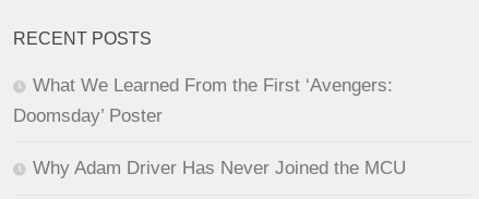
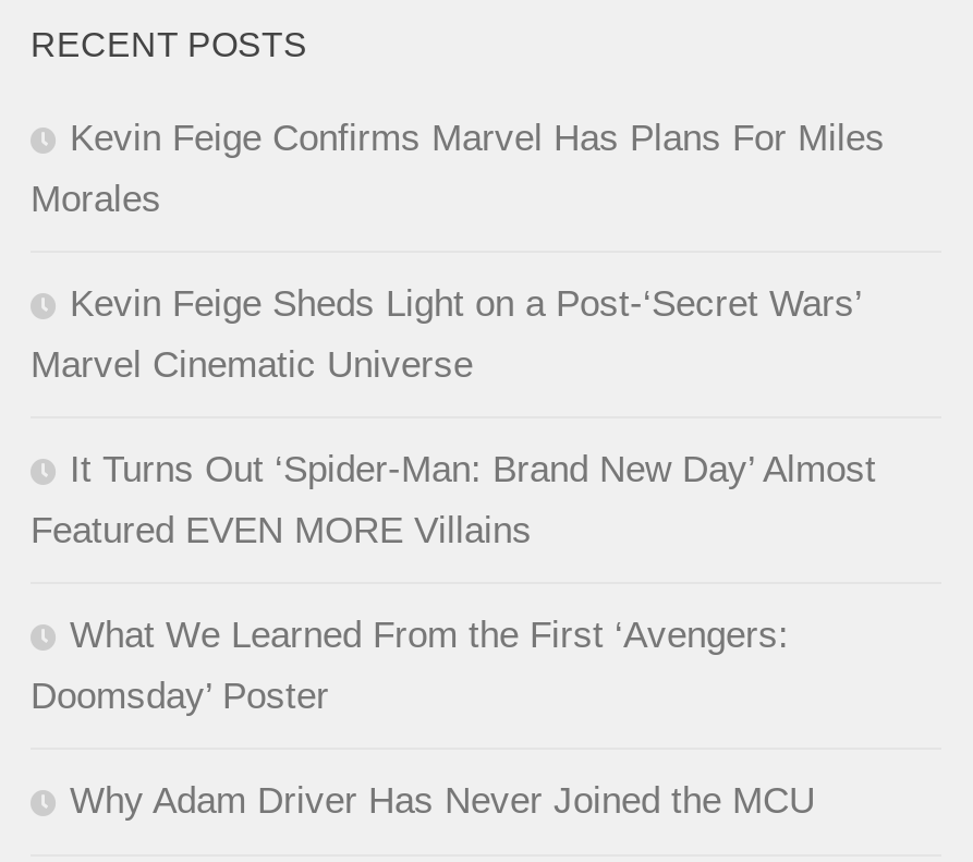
+ Kevin Feige Confirms Marvel Has Plans For Miles
+ Morales
+ Kevin Feige Sheds Light on a Post-‘Secret Wars’
+ Marvel Cinematic Universe
+ It Turns Out ‘Spider-Man: Brand New Day’ Almost
+ Featured EVEN MORE Villains
